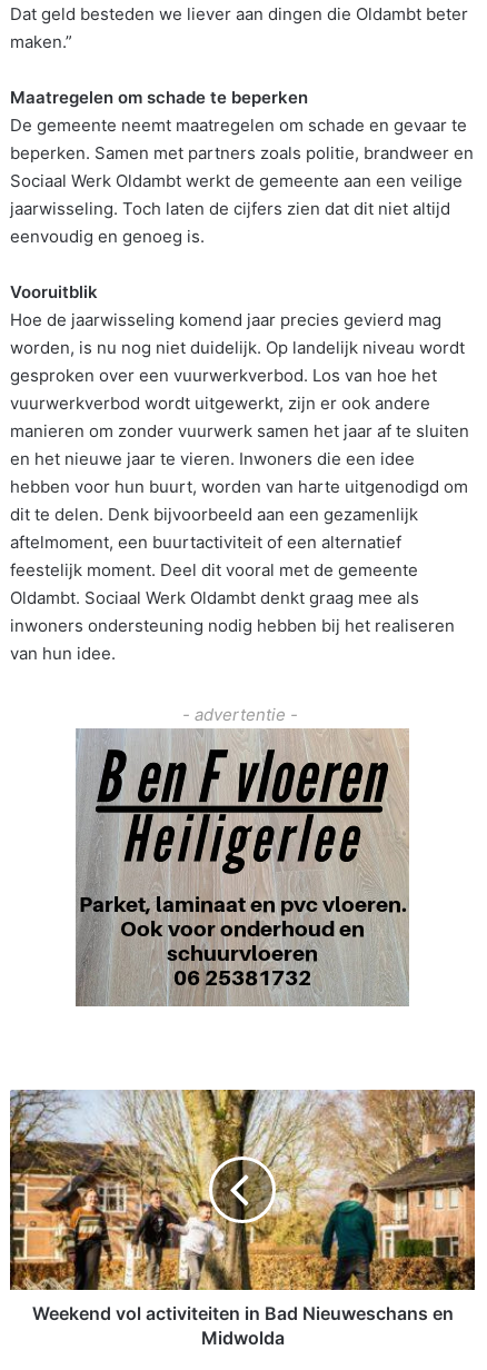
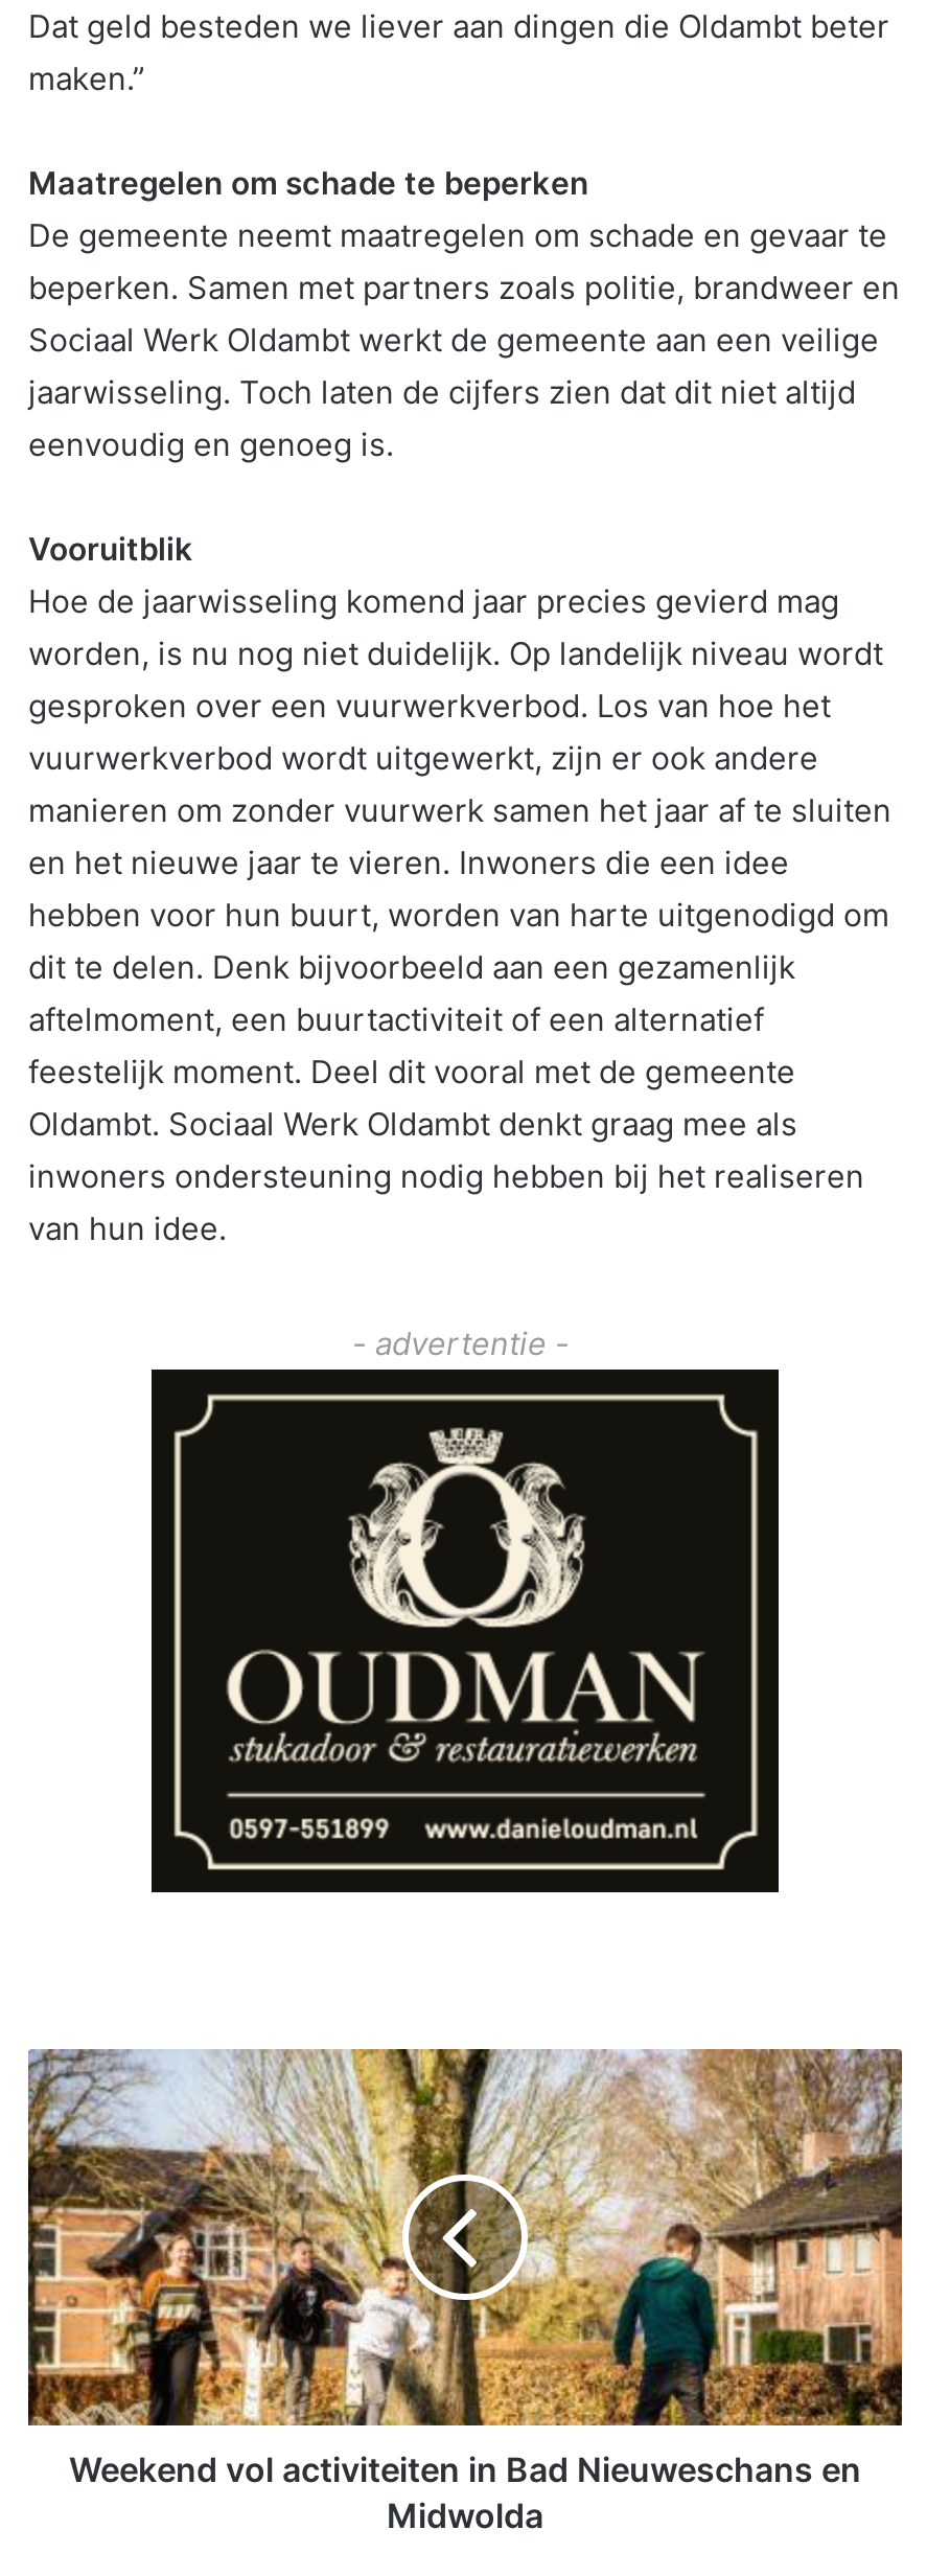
- [image]
+ [image]
